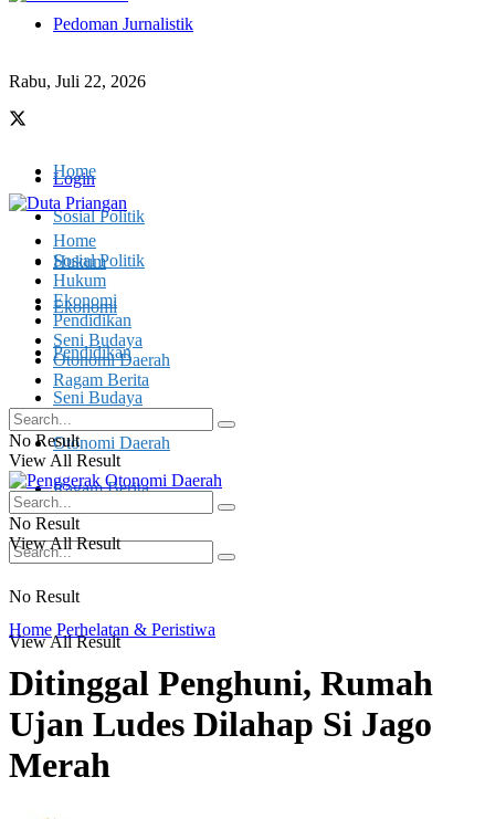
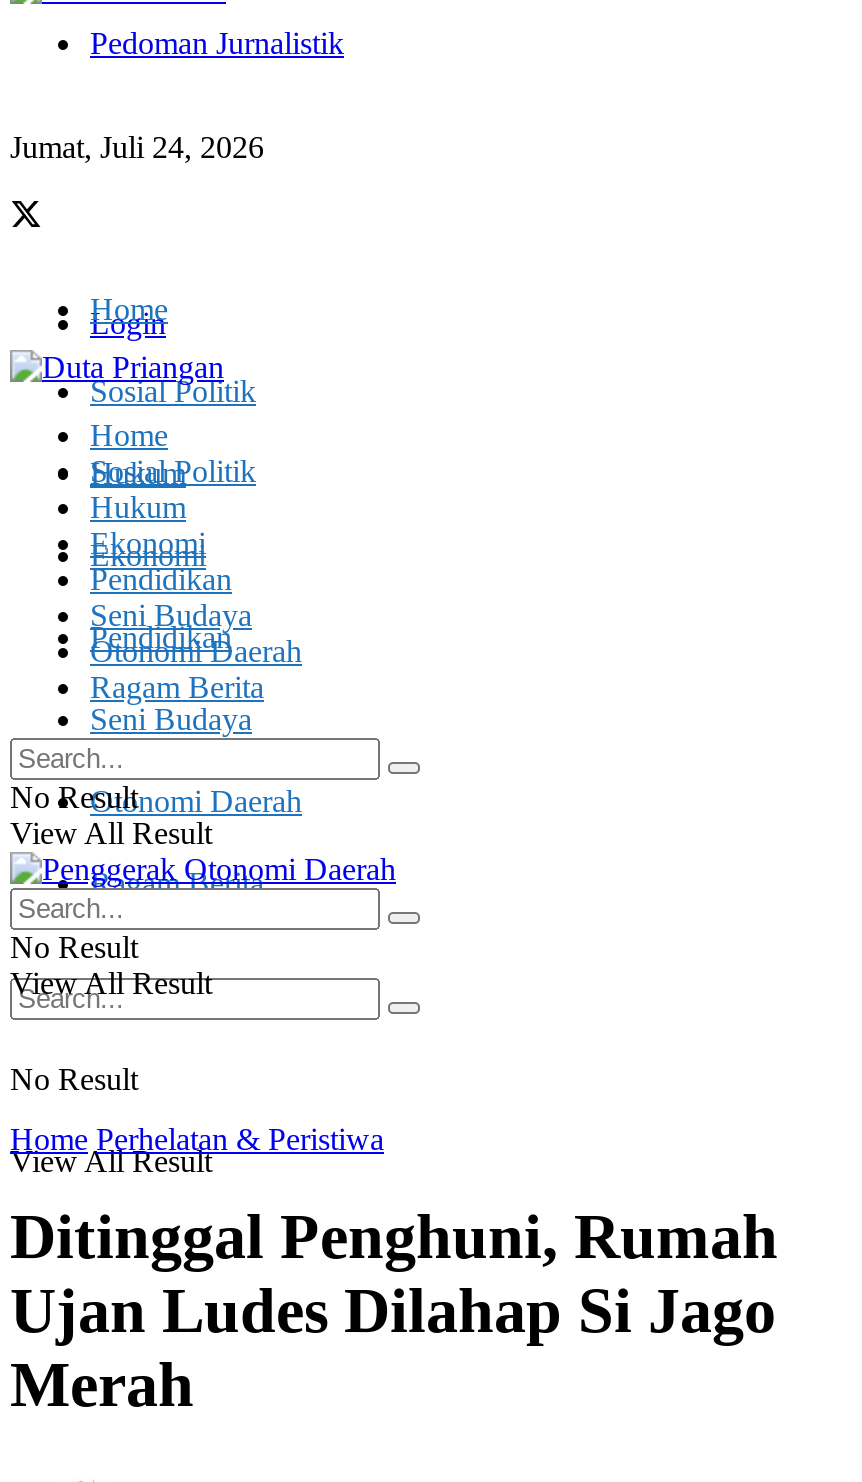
- Rabu, Juli 22, 2026
+ Jumat, Juli 24, 2026
